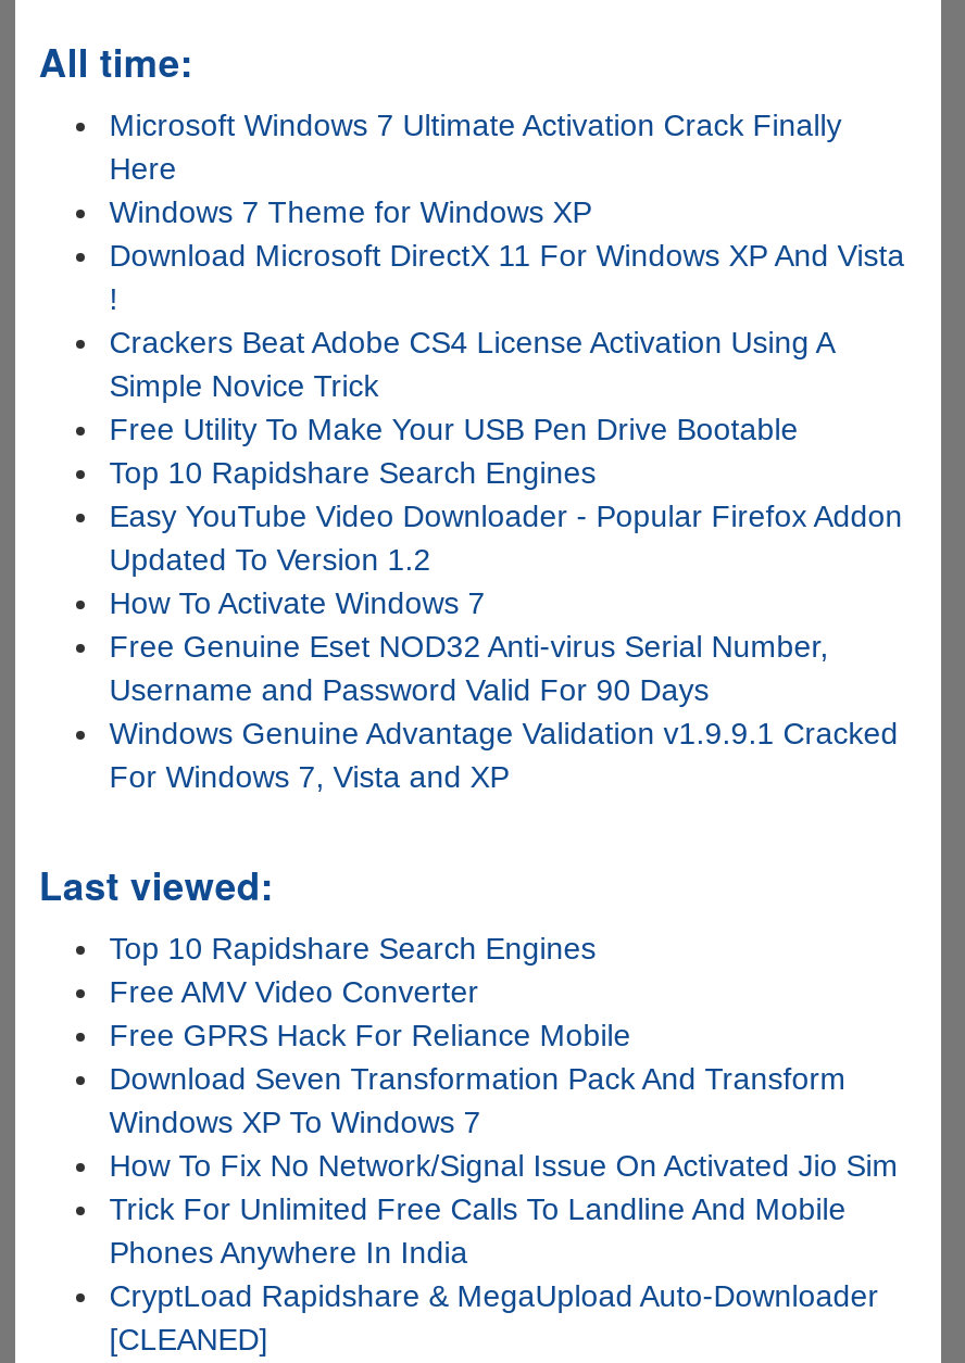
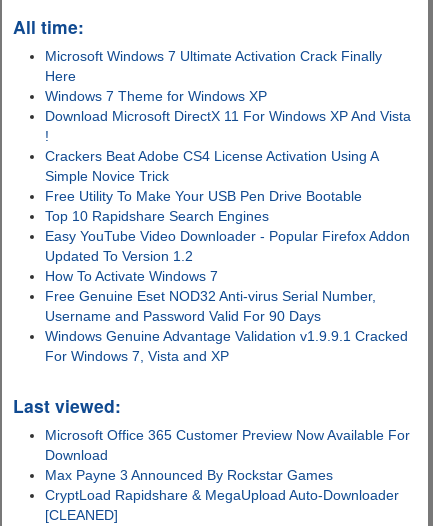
- Top 10 Rapidshare Search Engines
- Free AMV Video Converter
- Free GPRS Hack For Reliance Mobile
- Download Seven Transformation Pack And Transform
- Windows XP To Windows 7
- How To Fix No Network/Signal Issue On Activated Jio Sim
- Trick For Unlimited Free Calls To Landline And Mobile
- Phones Anywhere In India
+ Microsoft Office 365 Customer Preview Now Available For
+ Download
+ Max Payne 3 Announced By Rockstar Games
